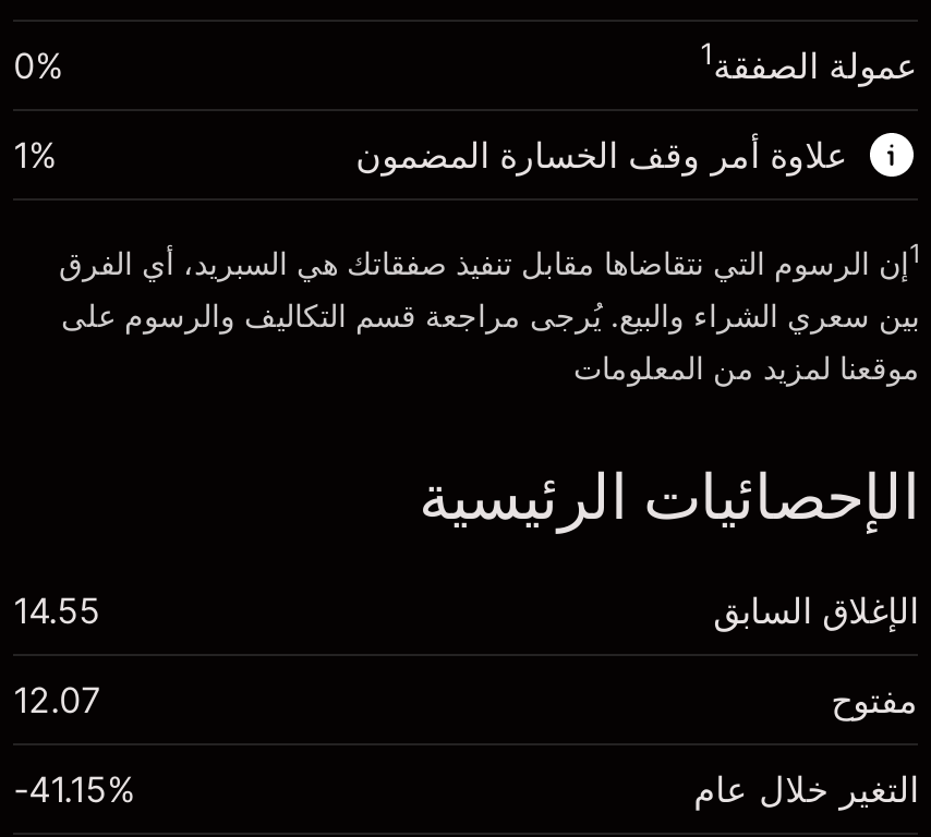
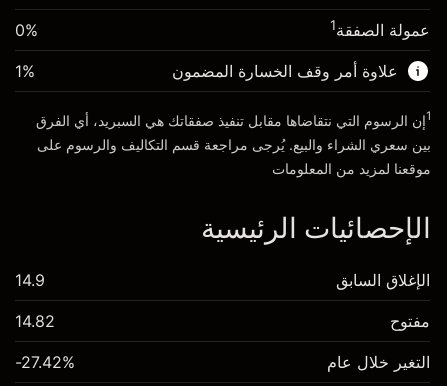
- 14.55
+ 14.9

- 12.07
+ 14.82

- -41.15%
+ -27.42%
